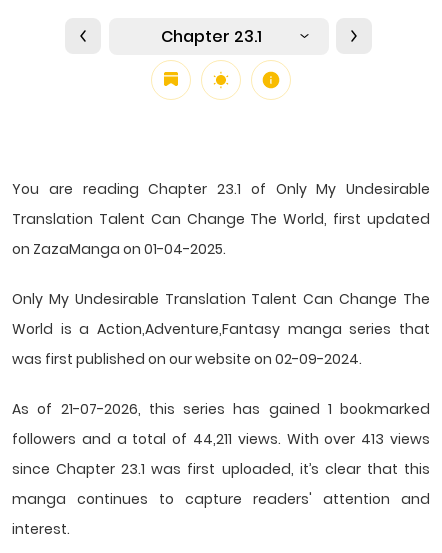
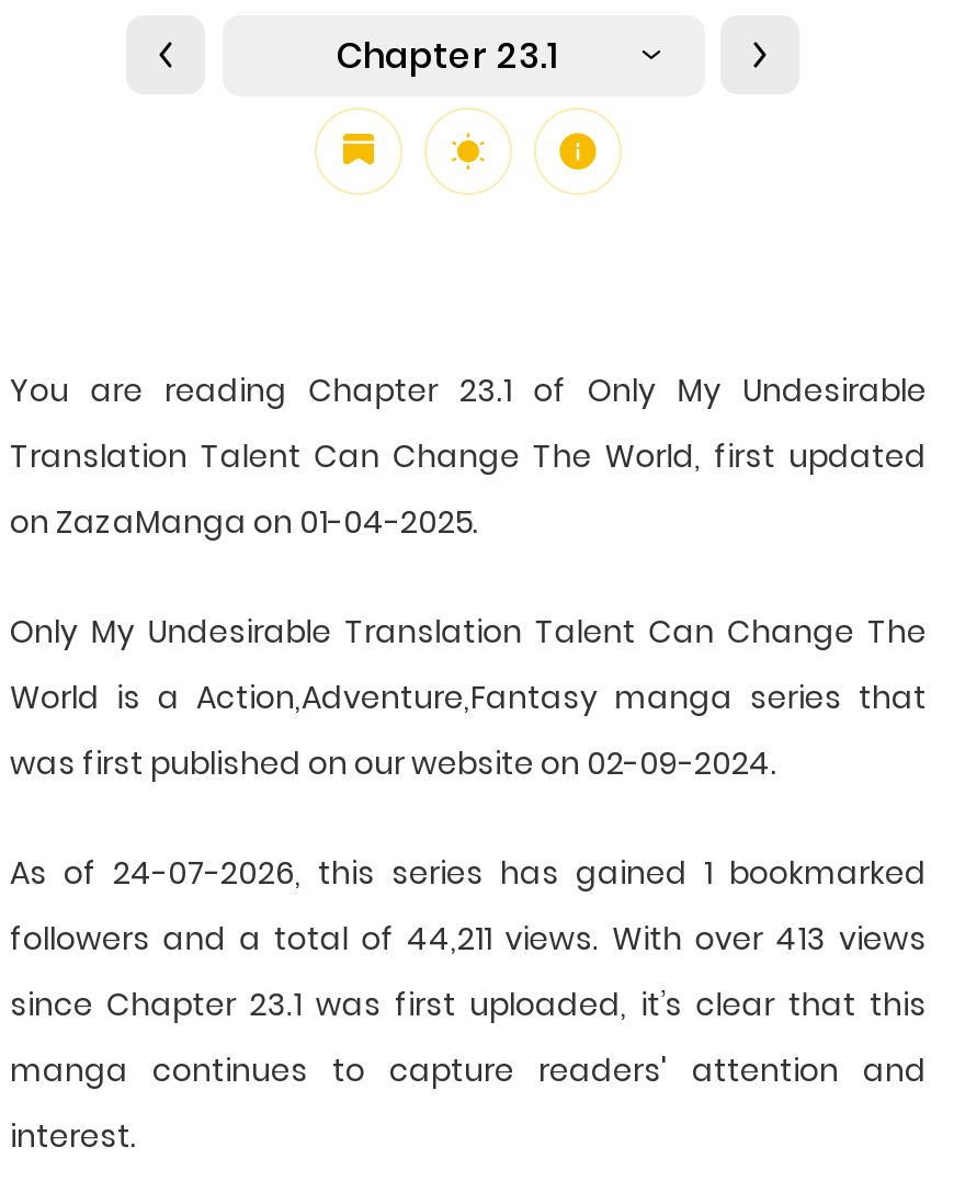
- As of 21-07-2026, this series has gained 1 bookmarked
+ As of 24-07-2026, this series has gained 1 bookmarked
